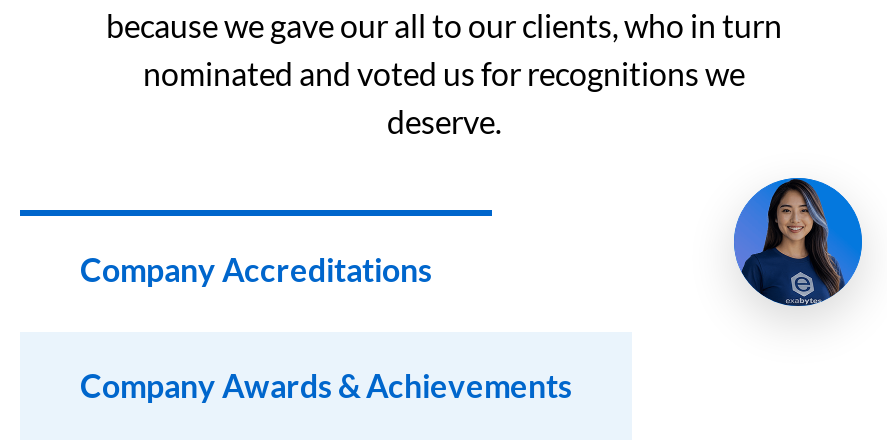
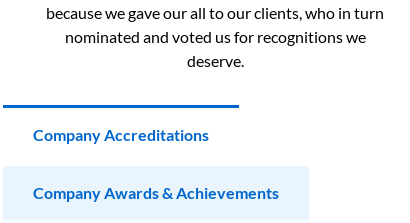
- [image]
